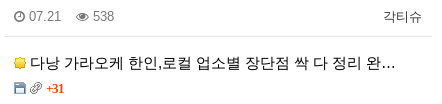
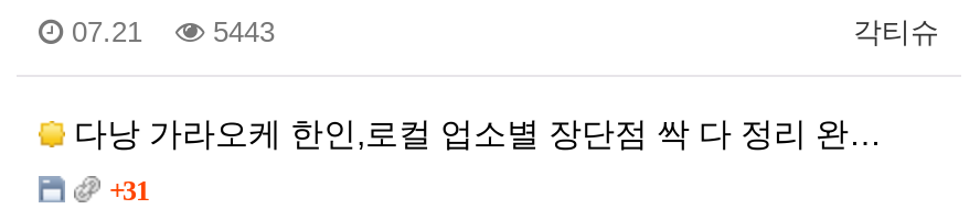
- 538
+ 5443
